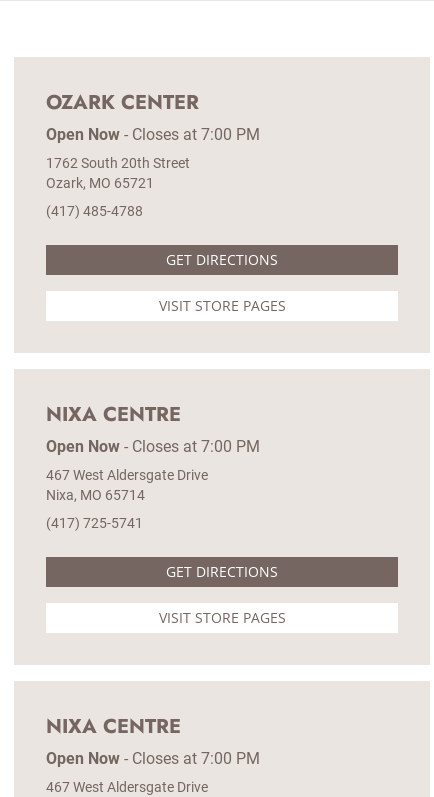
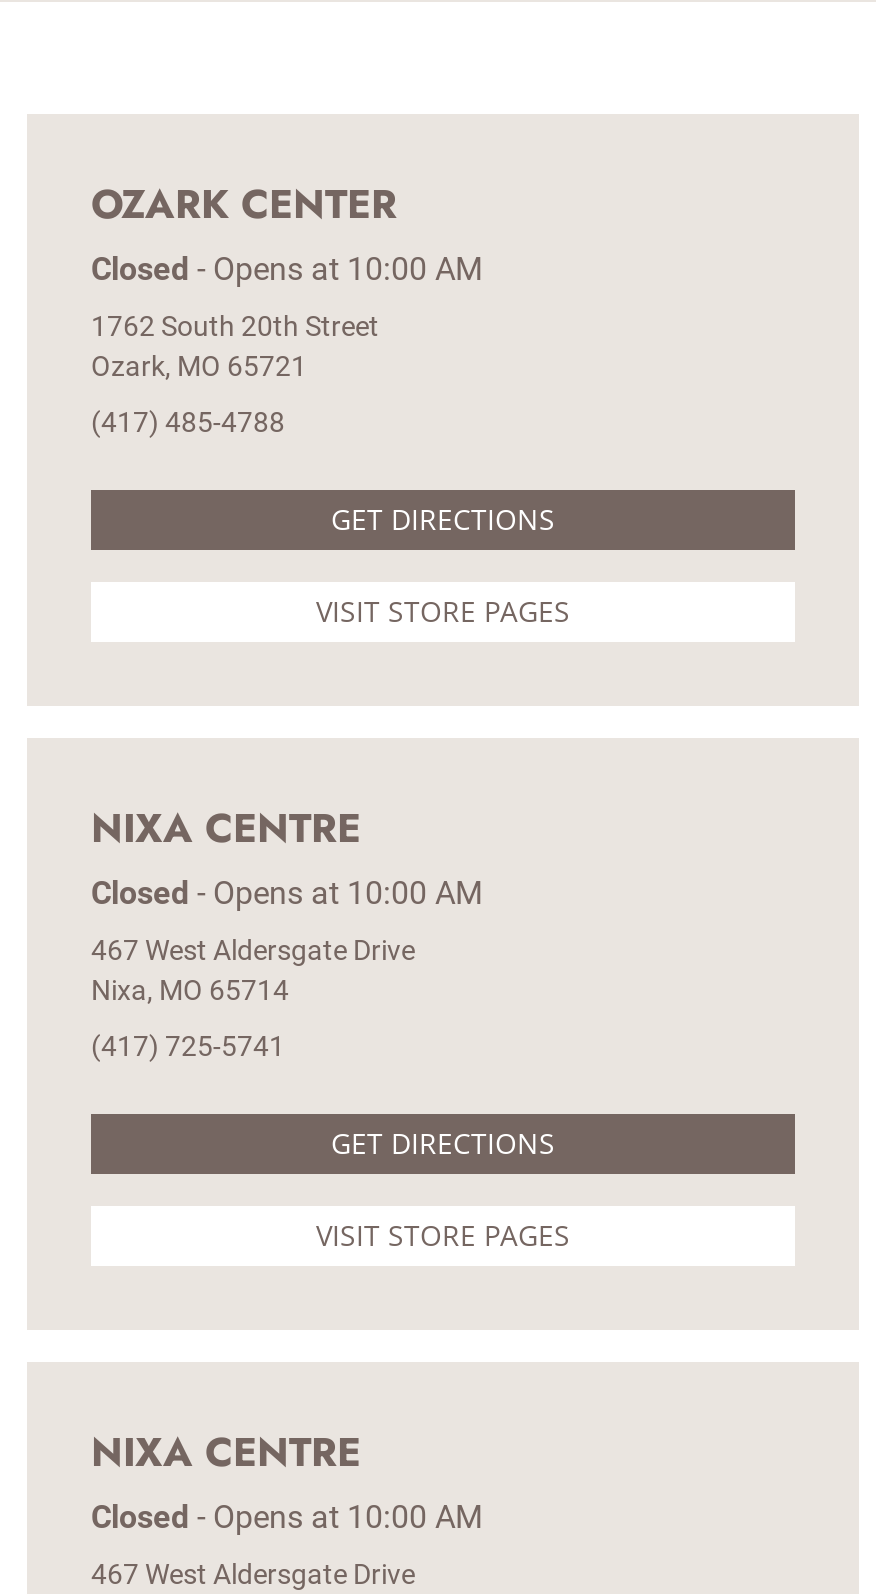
- Open Now - Closes at 7:00 PM
+ Closed - Opens at 10:00 AM

- Open Now - Closes at 7:00 PM
+ Closed - Opens at 10:00 AM

- Open Now - Closes at 7:00 PM
+ Closed - Opens at 10:00 AM
